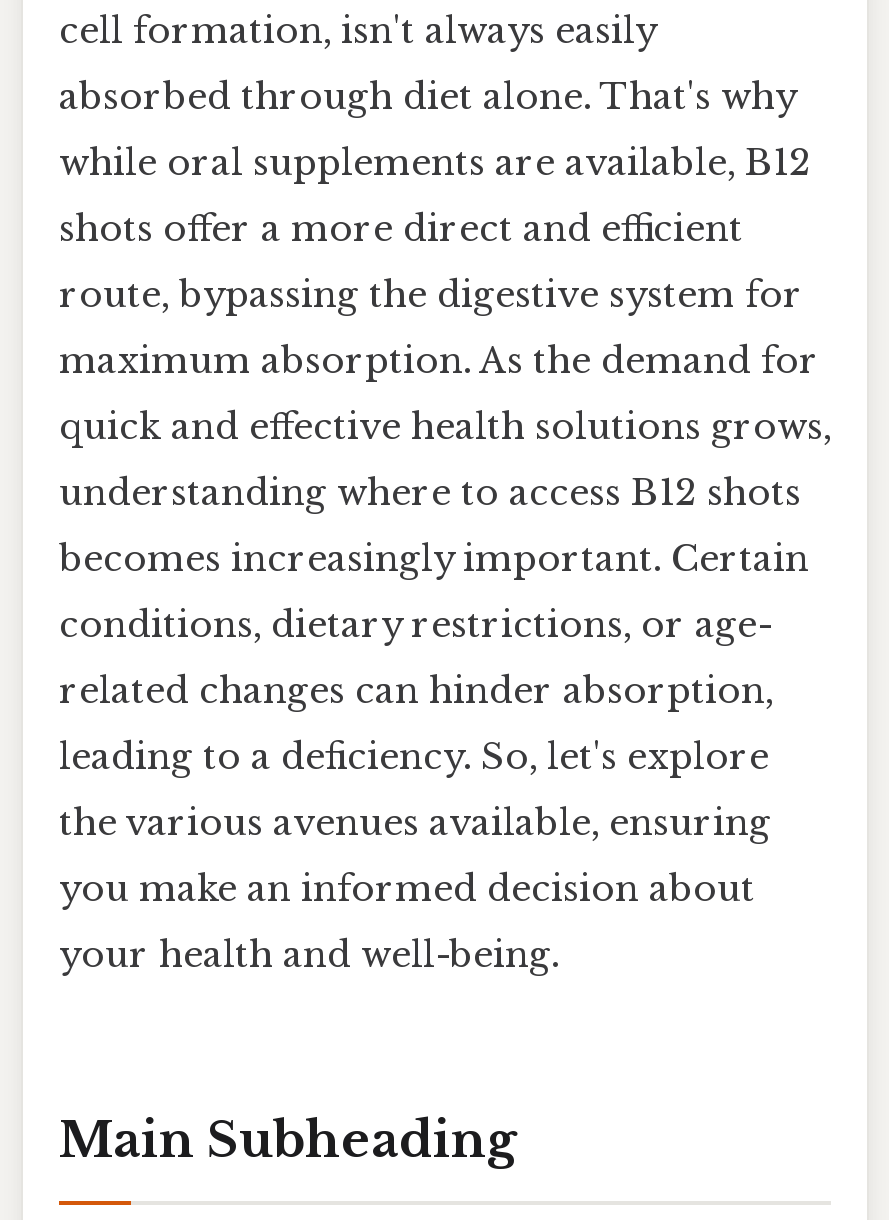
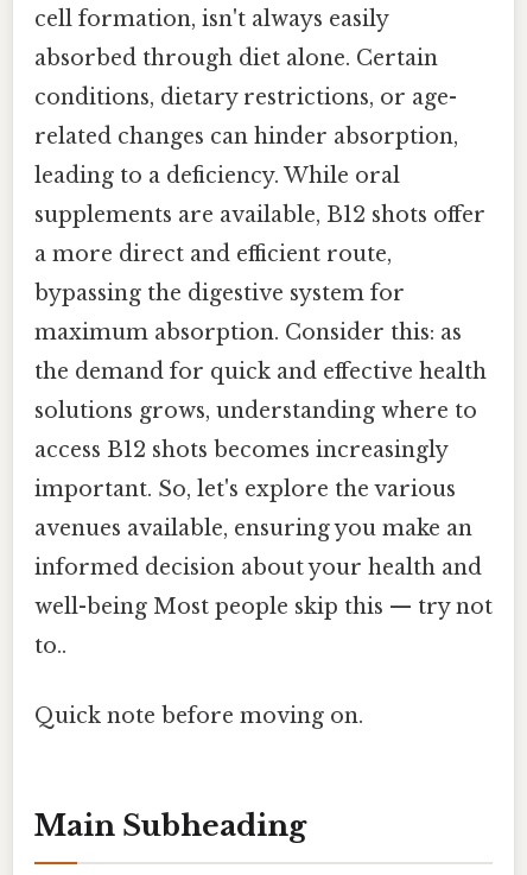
- absorbed through diet alone. That's why
- while oral supplements are available, B12
- shots offer a more direct and efficient
- route, bypassing the digestive system for
- maximum absorption. As the demand for
- quick and effective health solutions grows,
- understanding where to access B12 shots
- becomes increasingly important. Certain
+ absorbed through diet alone. Certain

moved up: conditions, dietary restrictions, or age- | related changes can hinder absorption,

- leading to a deficiency. So, let's explore
- the various avenues available, ensuring
- you make an informed decision about
- your health and well-being.
+ leading to a deficiency. While oral
+ supplements are available, B12 shots offer
+ a more direct and efficient route,
+ bypassing the digestive system for
+ maximum absorption. Consider this: as
+ the demand for quick and effective health
+ solutions grows, understanding where to
+ access B12 shots becomes increasingly
+ important. So, let's explore the various
+ avenues available, ensuring you make an
+ informed decision about your health and
+ well-being Most people skip this — try not
+ to..
+ Quick note before moving on.
